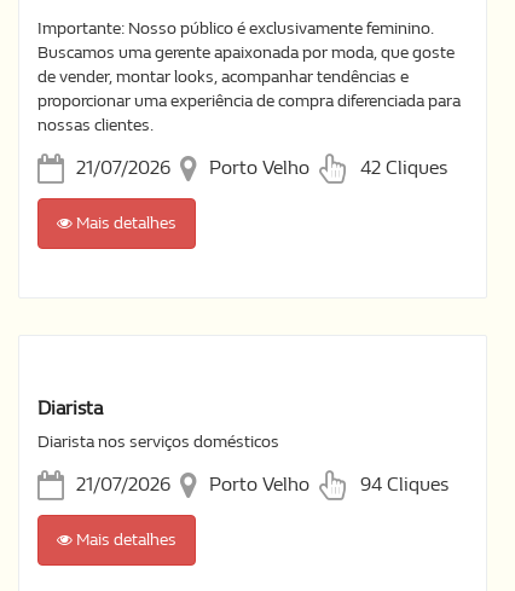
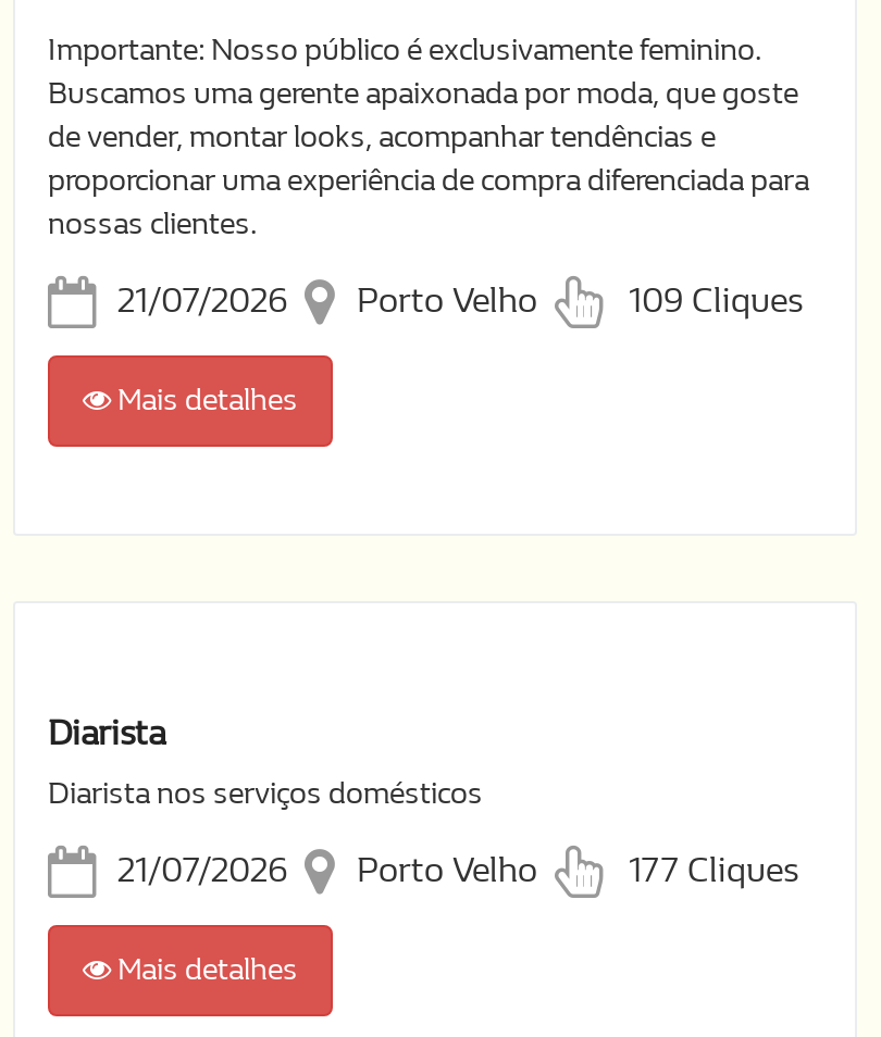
- 42 Cliques
+ 109 Cliques

- 94 Cliques
+ 177 Cliques
